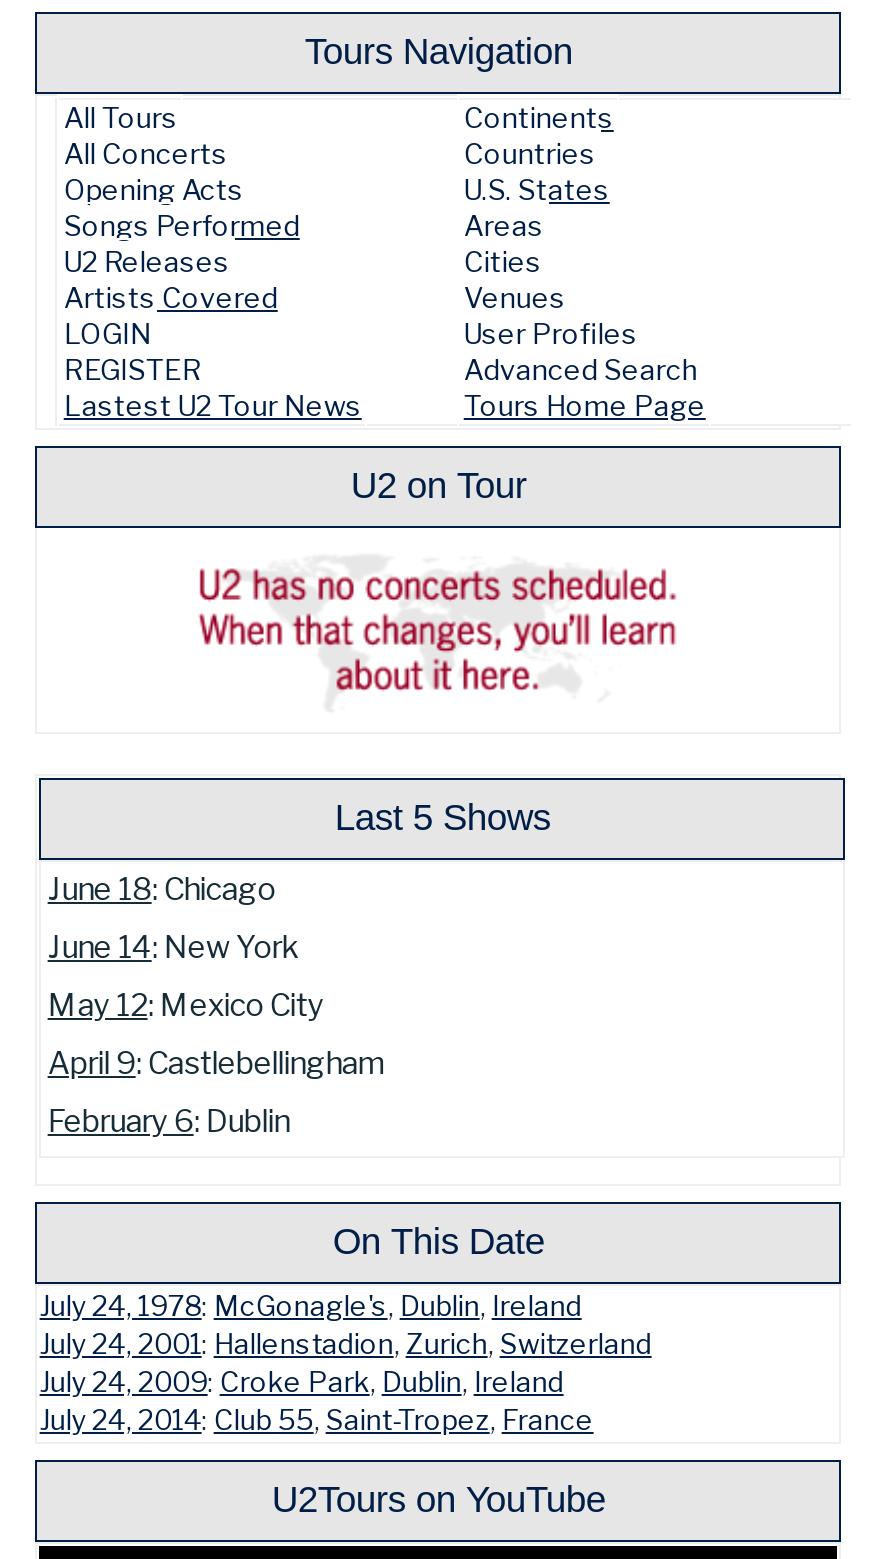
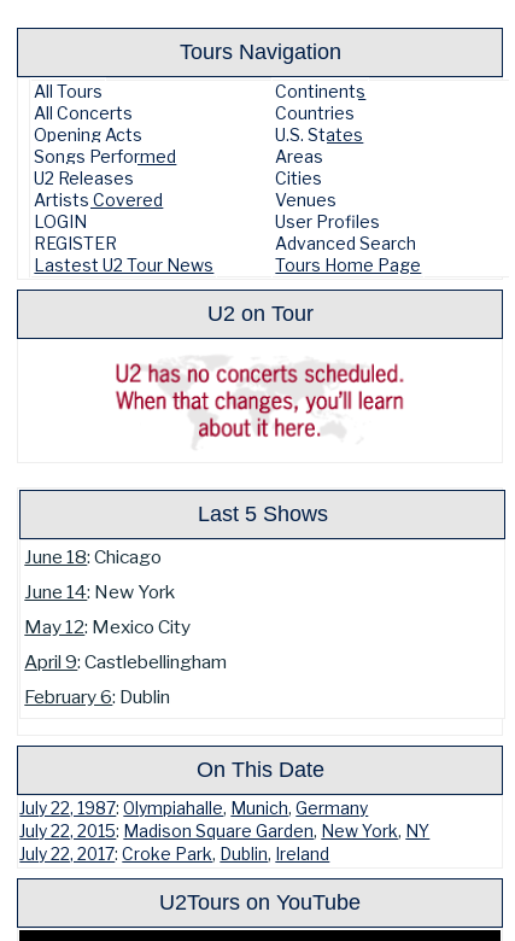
- July 24, 1978: McGonagle's, Dublin, Ireland
- July 24, 2001: Hallenstadion, Zurich, Switzerland
- July 24, 2009: Croke Park, Dublin, Ireland
- July 24, 2014: Club 55, Saint-Tropez, France
+ July 22, 1987: Olympiahalle, Munich, Germany
+ July 22, 2015: Madison Square Garden, New York, NY
+ July 22, 2017: Croke Park, Dublin, Ireland
